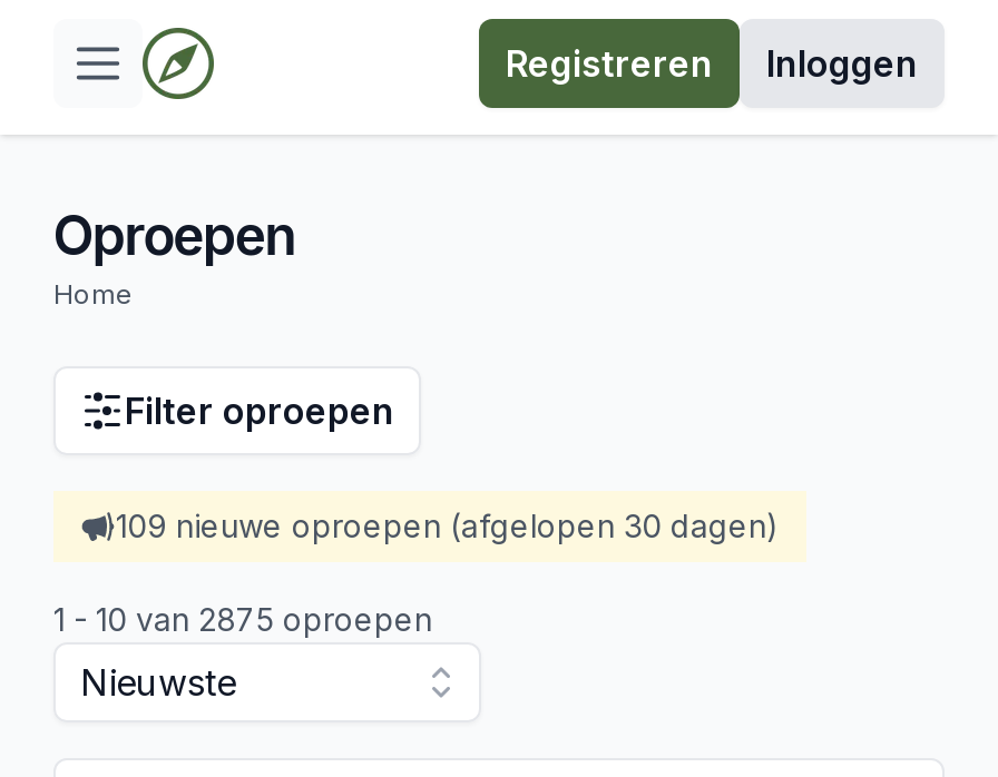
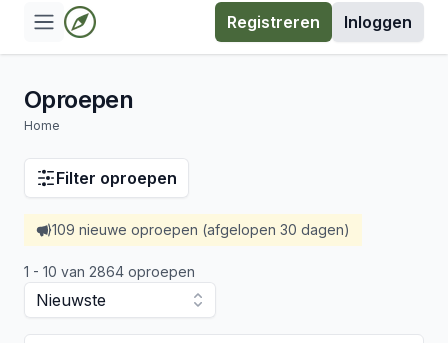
- 1 - 10 van 2875 oproepen
+ 1 - 10 van 2864 oproepen
